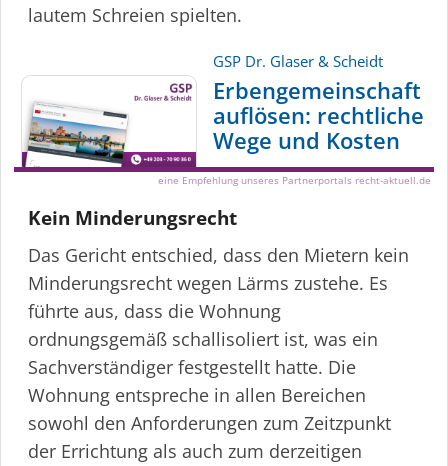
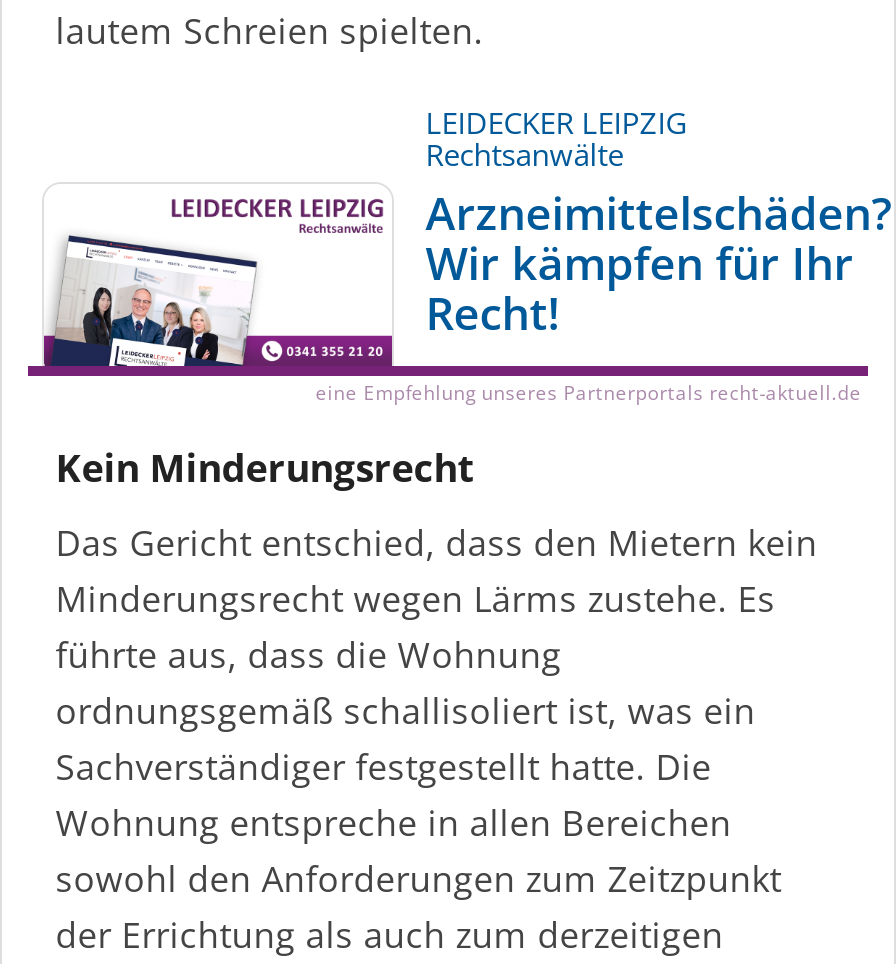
- GSP Dr. Glaser & Scheidt
- Erbengemeinschaft
- auflösen: rechtliche
- Wege und Kosten
+ LEIDECKER LEIPZIG
+ Rechtsanwälte
+ Arzneimittelschäden?
+ Wir kämpfen für Ihr
+ Recht!

- [image]
+ [image]
